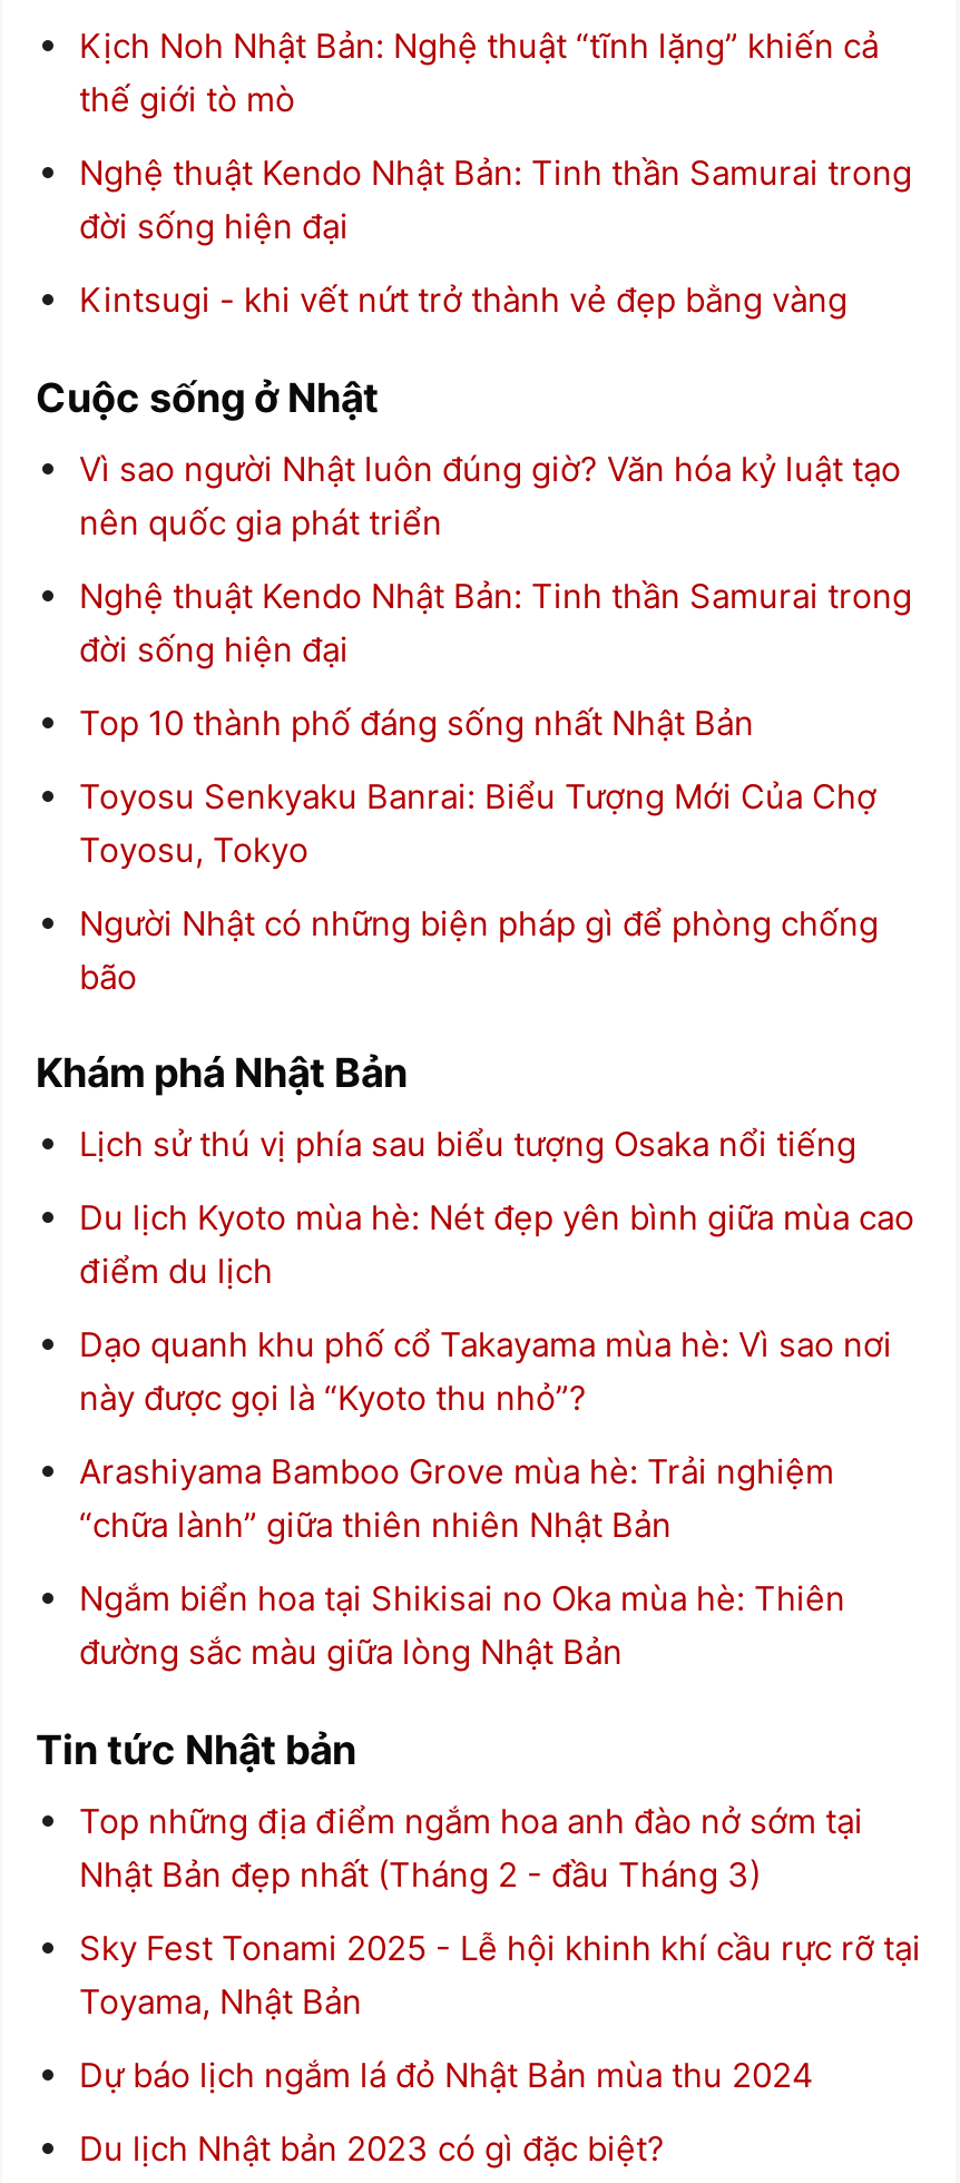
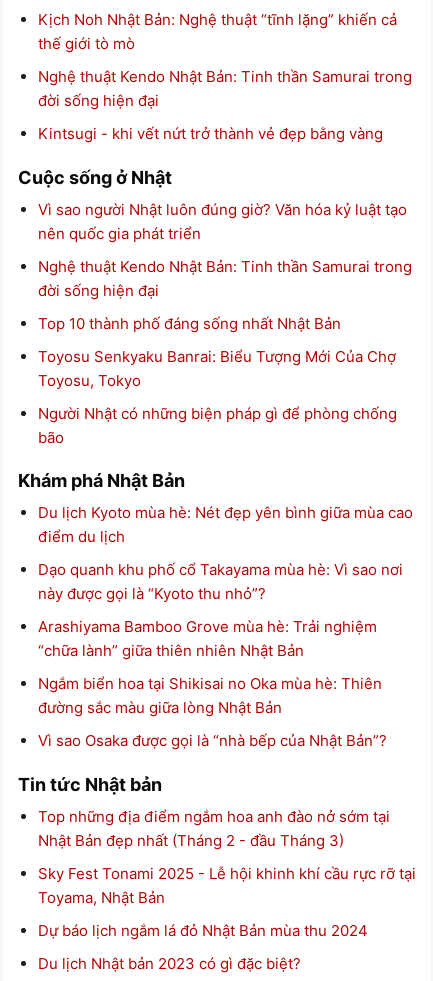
- Lịch sử thú vị phía sau biểu tượng Osaka nổi tiếng

moved up: Du lịch Kyoto mùa hè: Nét đẹp yên bình giữa mùa cao | điểm du lịch | Dạo quanh khu phố cổ Takayama mùa hè: Vì sao nơi | này được gọi là “Kyoto thu nhỏ”? | Arashiyama Bamboo Grove mùa hè: Trải nghiệm | “chữa lành” giữa thiên nhiên Nhật Bản | Ngắm biển hoa tại Shikisai no Oka mùa hè: Thiên | đường sắc màu giữa lòng Nhật Bản

+ Vì sao Osaka được gọi là “nhà bếp của Nhật Bản”?
